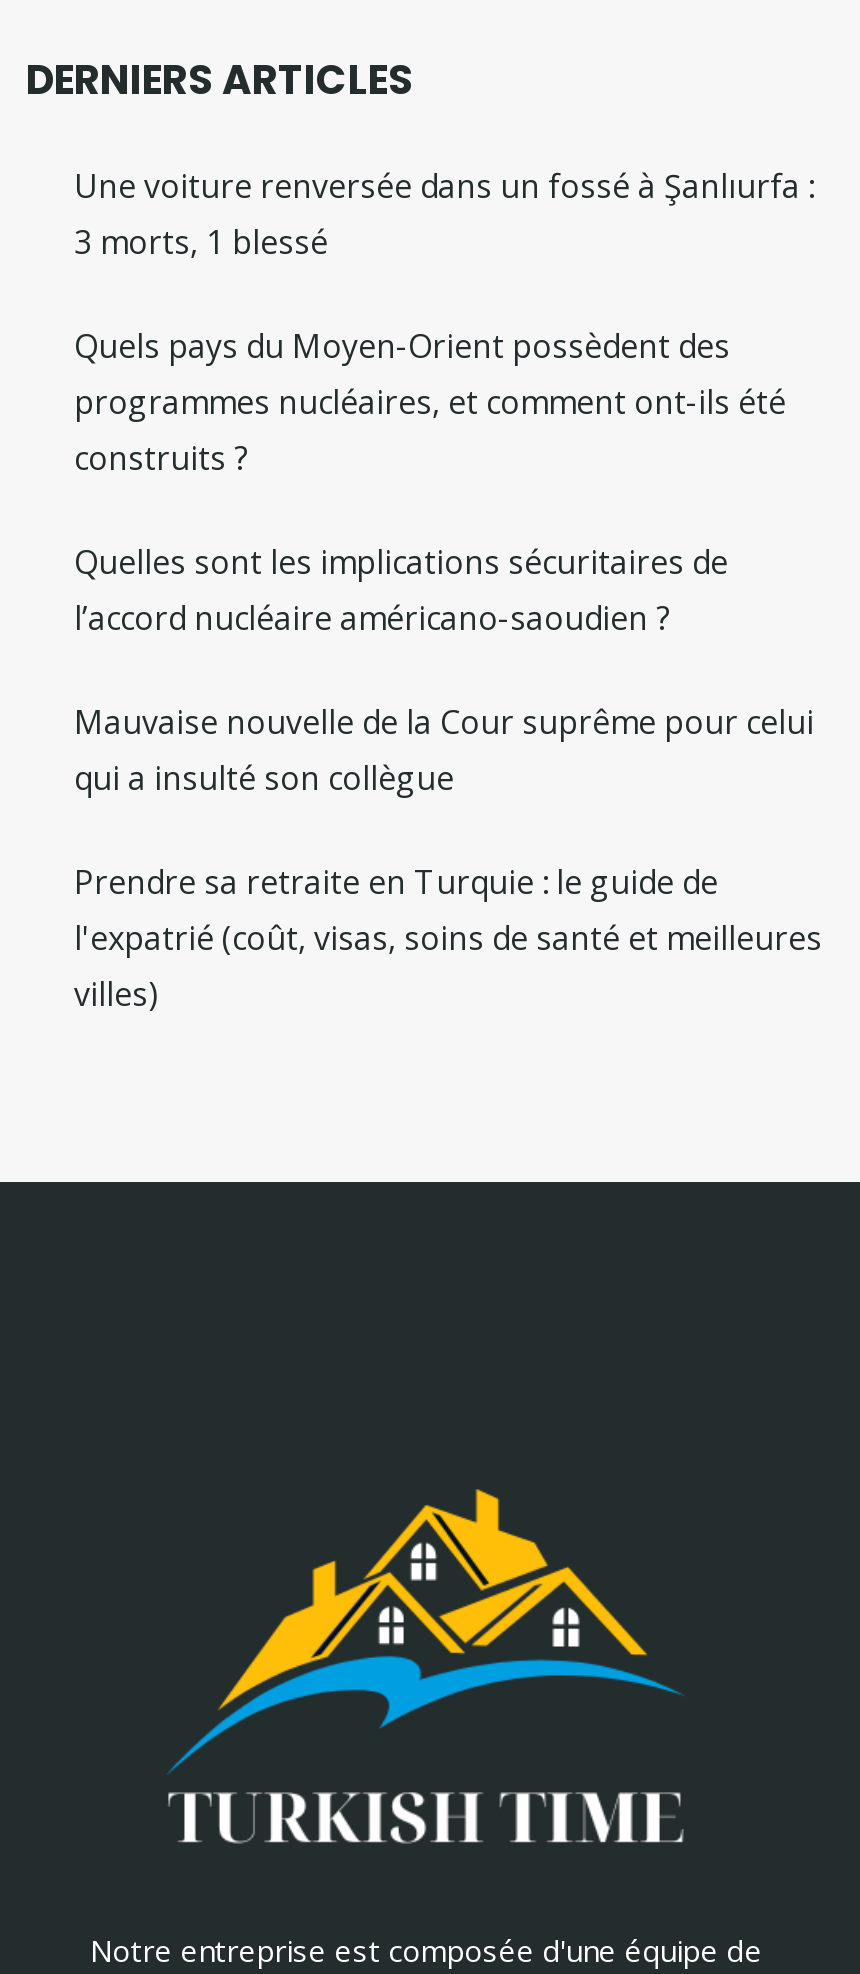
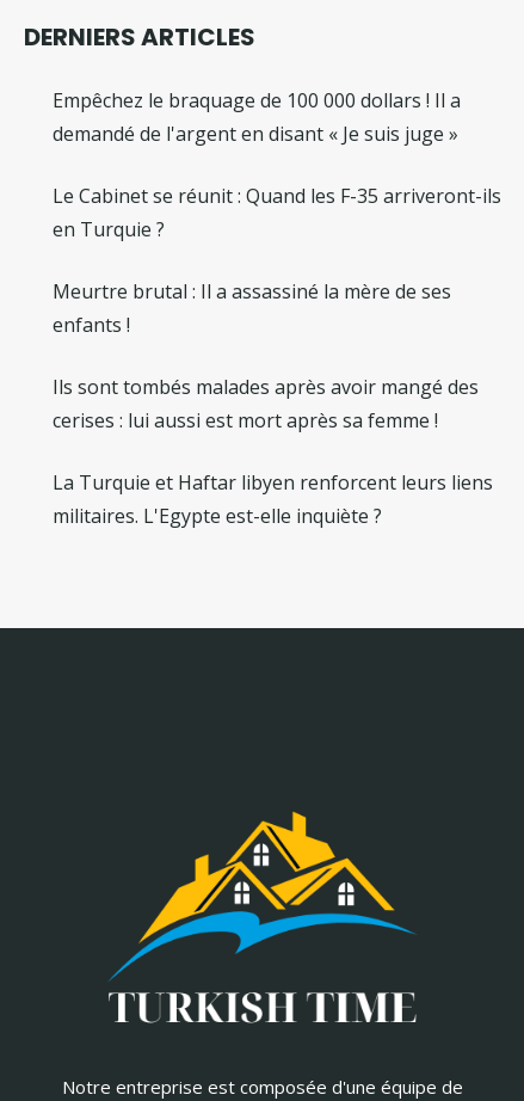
- Une voiture renversée dans un fossé à Şanlıurfa :
- 3 morts, 1 blessé
+ Empêchez le braquage de 100 000 dollars ! Il a
+ demandé de l'argent en disant « Je suis juge »

- Quels pays du Moyen-Orient possèdent des
- programmes nucléaires, et comment ont-ils été
- construits ?
+ Le Cabinet se réunit : Quand les F-35 arriveront-ils
+ en Turquie ?

- Quelles sont les implications sécuritaires de
- l’accord nucléaire américano-saoudien ?
+ Meurtre brutal : Il a assassiné la mère de ses
+ enfants !

- Mauvaise nouvelle de la Cour suprême pour celui
- qui a insulté son collègue
+ Ils sont tombés malades après avoir mangé des
+ cerises : lui aussi est mort après sa femme !

- Prendre sa retraite en Turquie : le guide de
- l'expatrié (coût, visas, soins de santé et meilleures
- villes)
+ La Turquie et Haftar libyen renforcent leurs liens
+ militaires. L'Egypte est-elle inquiète ?
